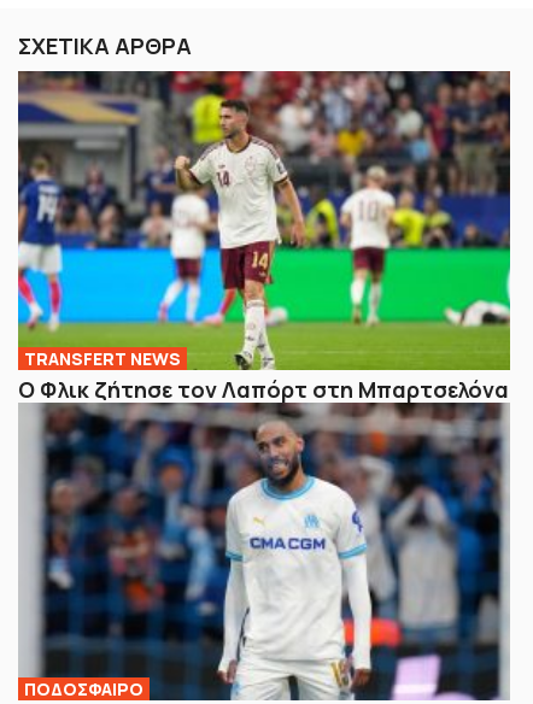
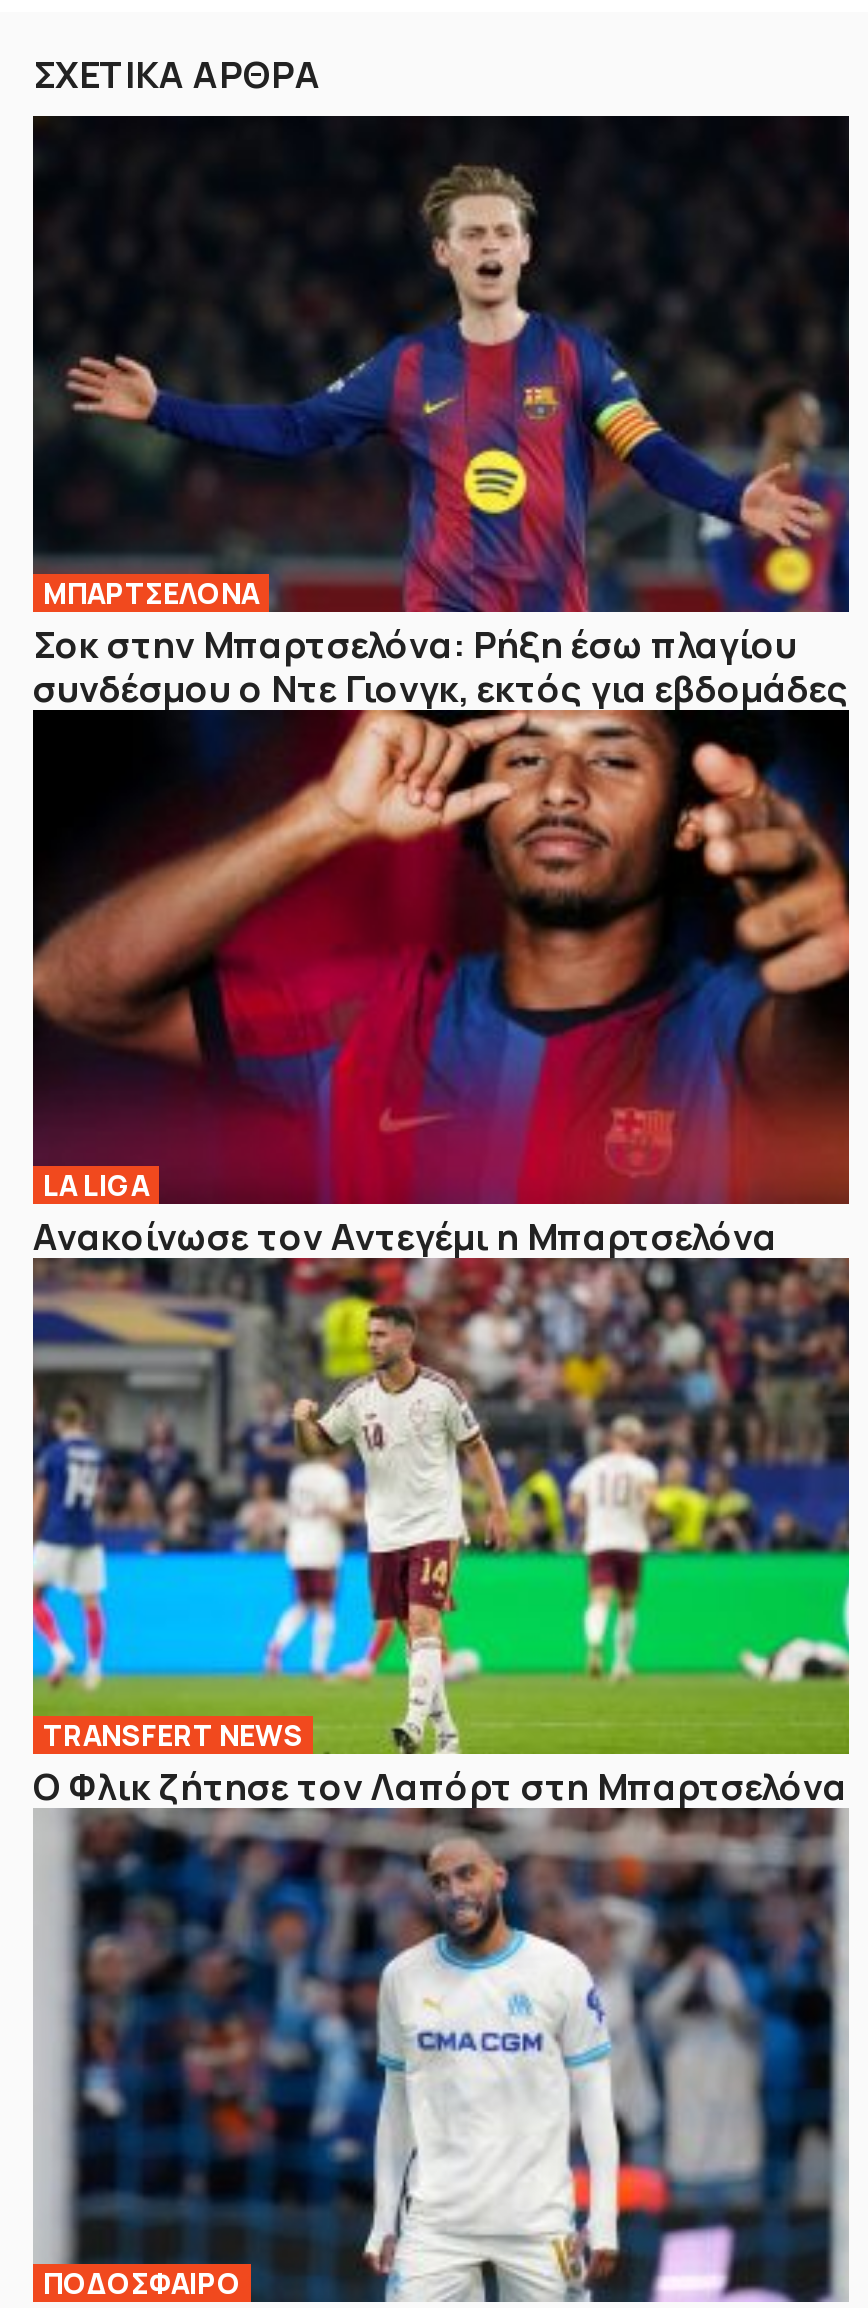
+ [image]
+ ΜΠΑΡΤΣΕΛΟΝΑ
+ Σοκ στην Μπαρτσελόνα: Ρήξη έσω πλαγίου
+ συνδέσμου ο Ντε Γιονγκ, εκτός για εβδομάδες

+ [image]
+ LA LIGA
+ Ανακοίνωσε τον Αντεγέμι η Μπαρτσελόνα
